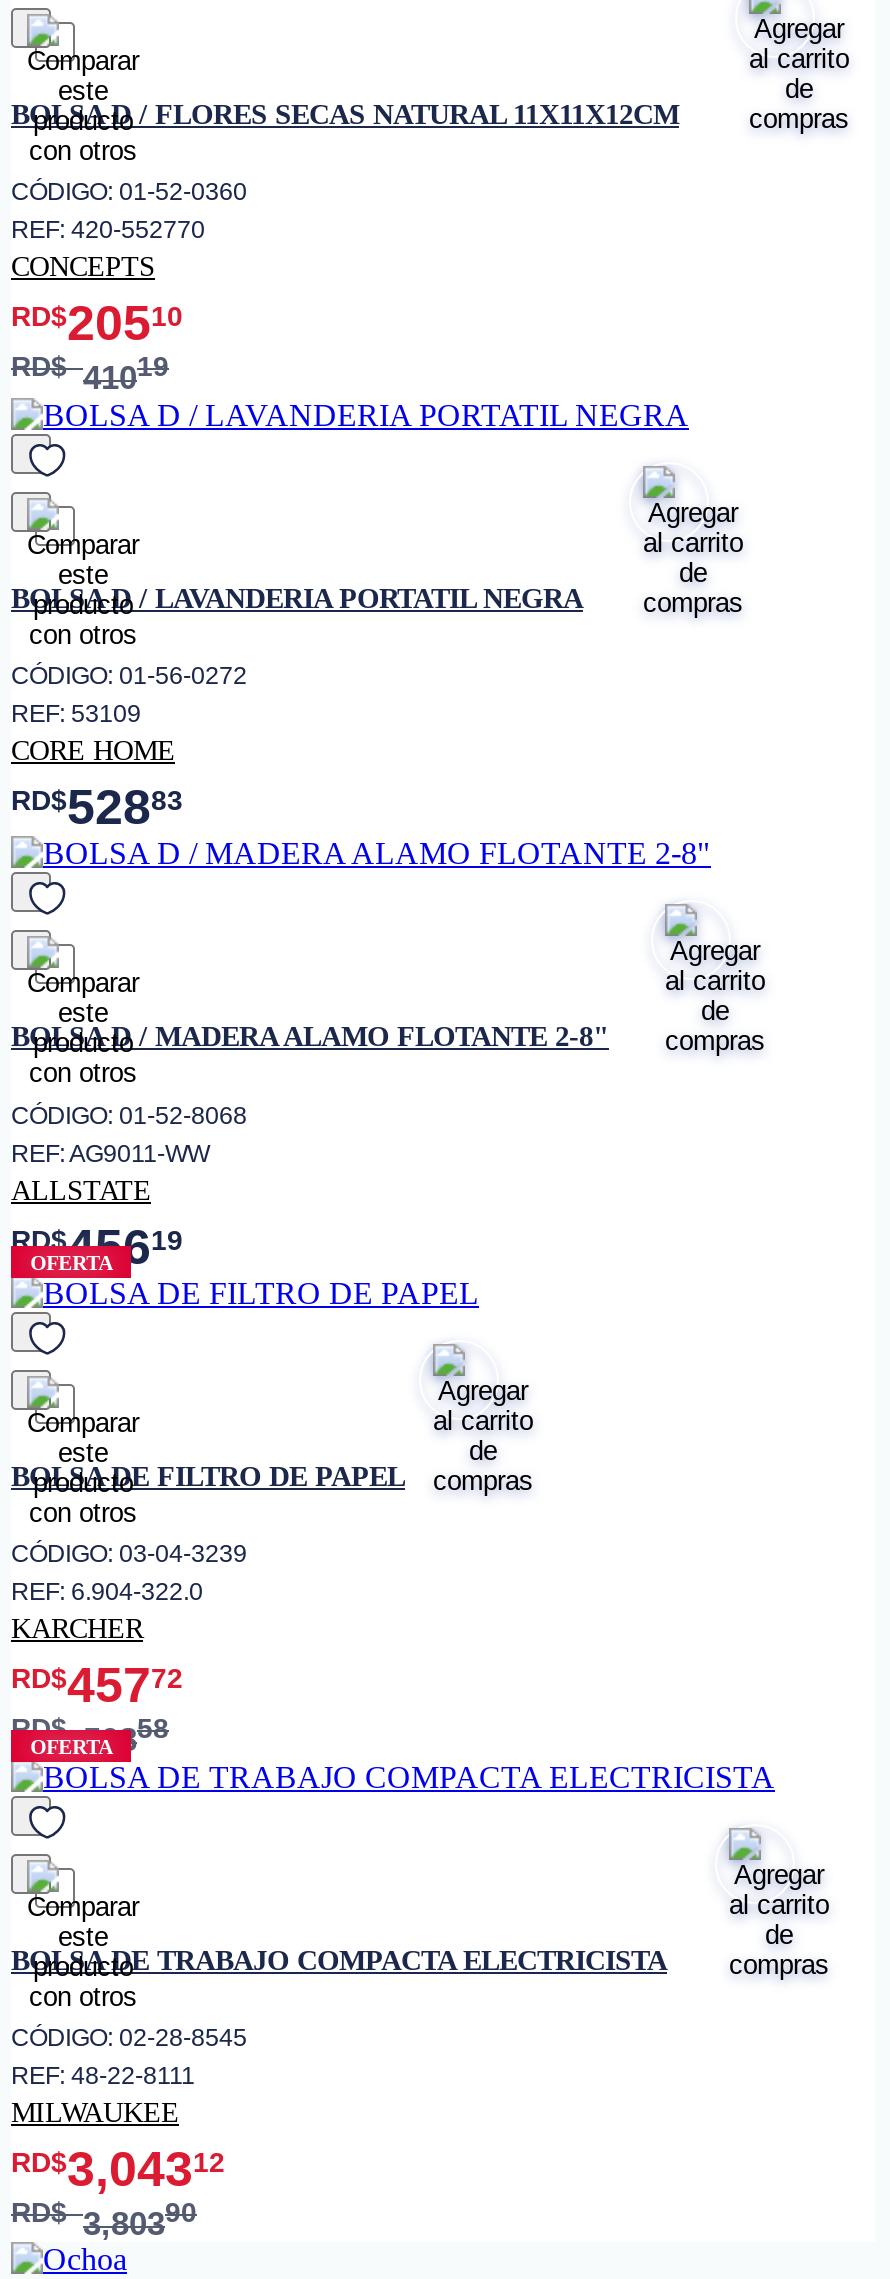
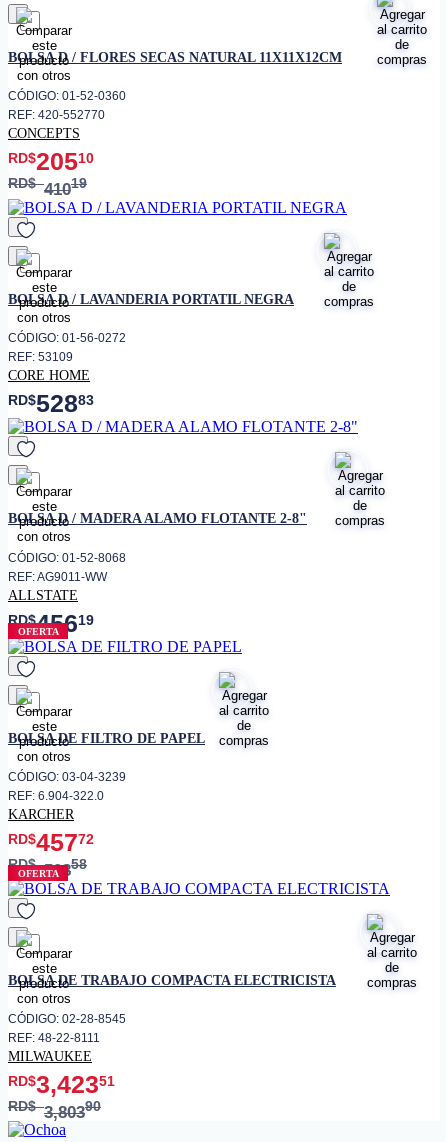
- RD$3,04312
+ RD$3,42351
